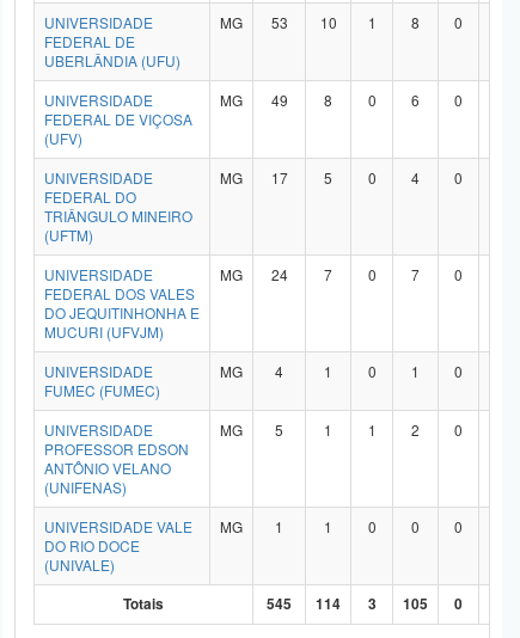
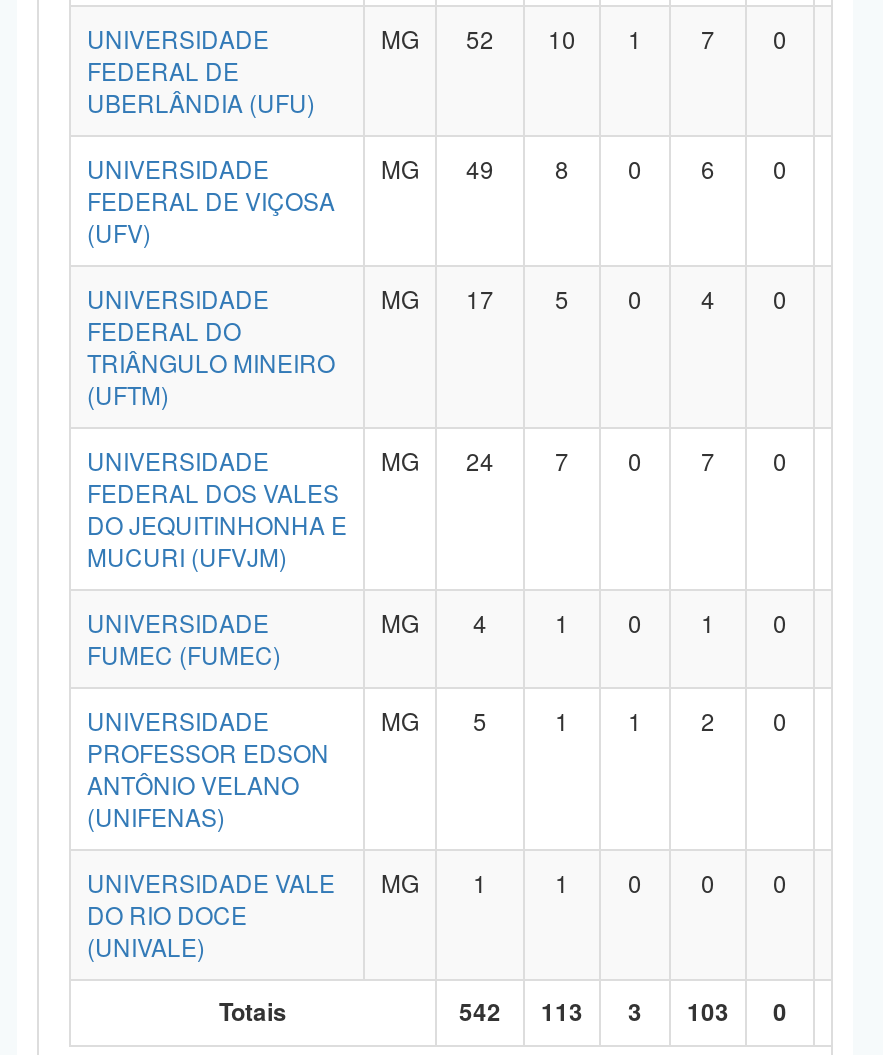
- 53
+ 52

- 8
+ 7

- 545
+ 542

- 114
+ 113

- 105
+ 103
